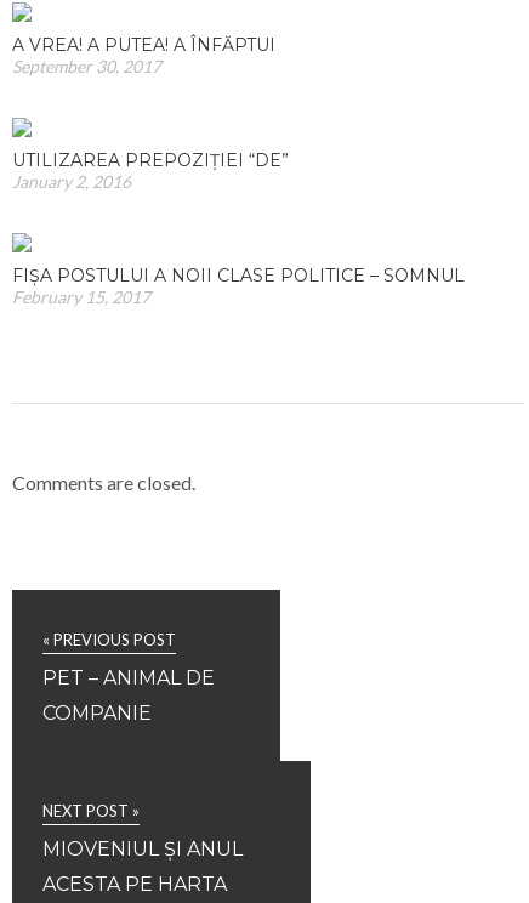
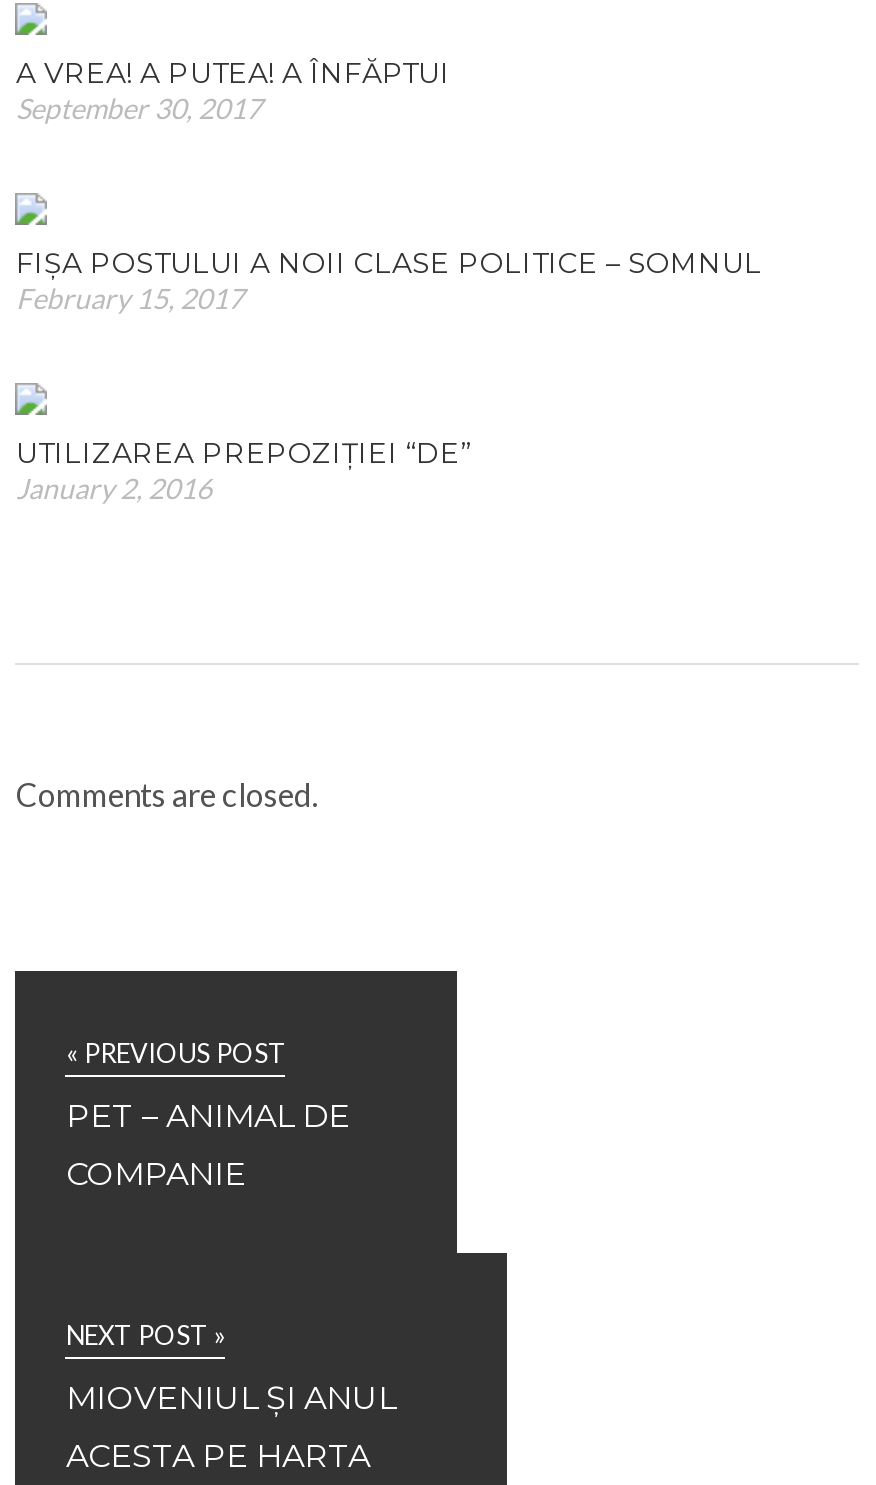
moved down: UTILIZAREA PREPOZIȚIEI “DE” | January 2, 2016

moved up: FIȘA POSTULUI A NOII CLASE POLITICE – SOMNUL | February 15, 2017
